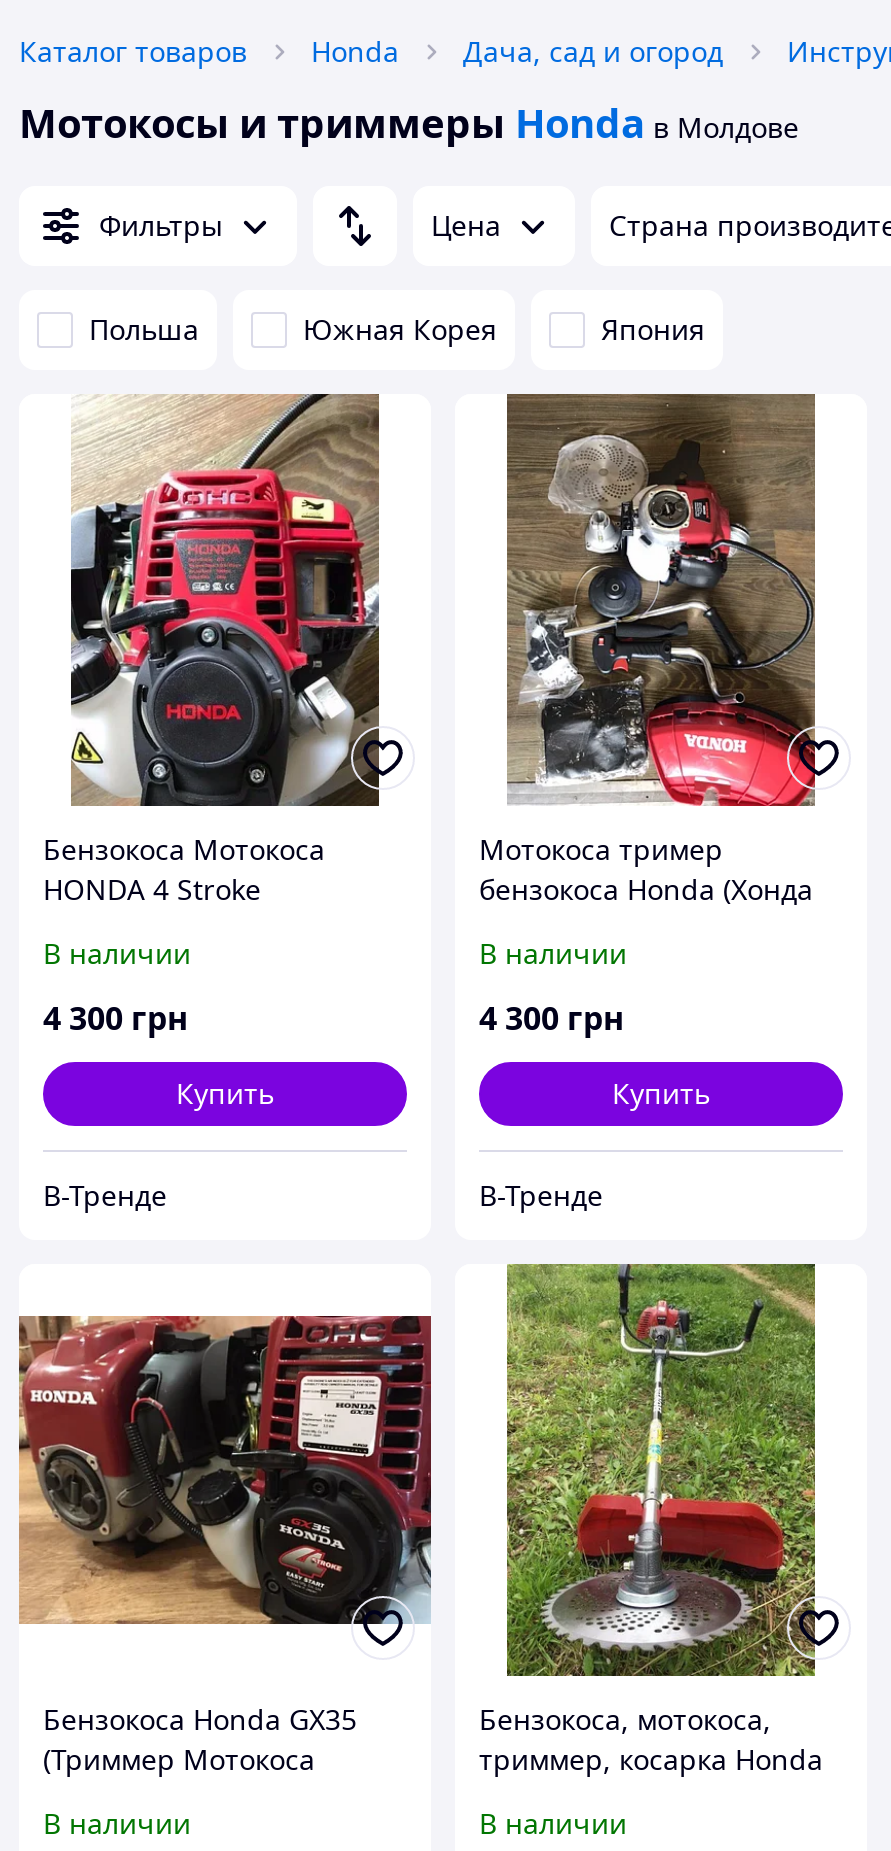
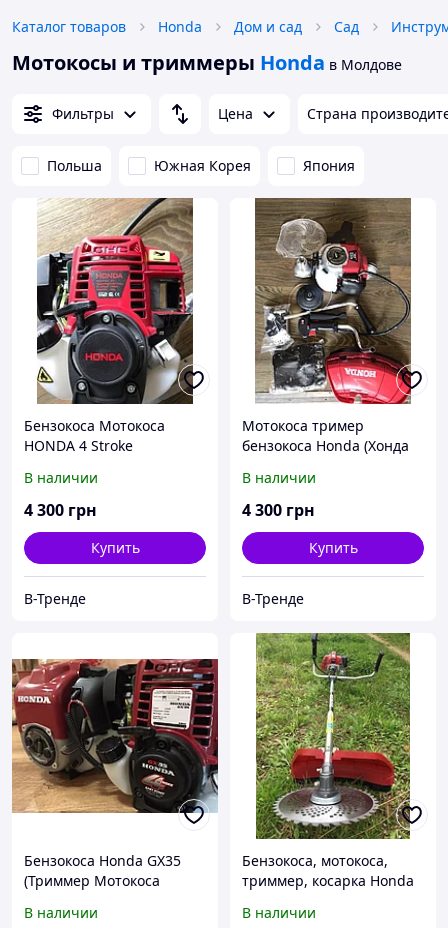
- Дача, сад и огород
+ Дом и сад
+ Сад
